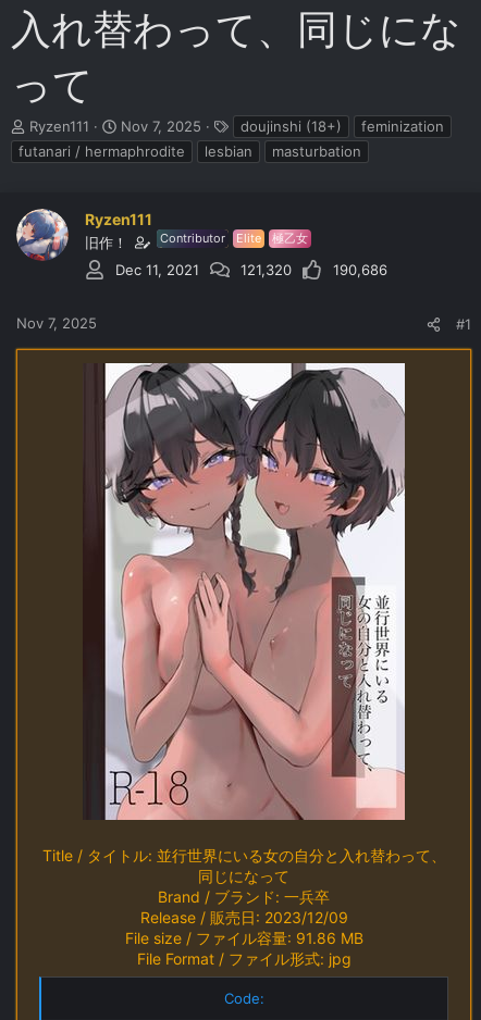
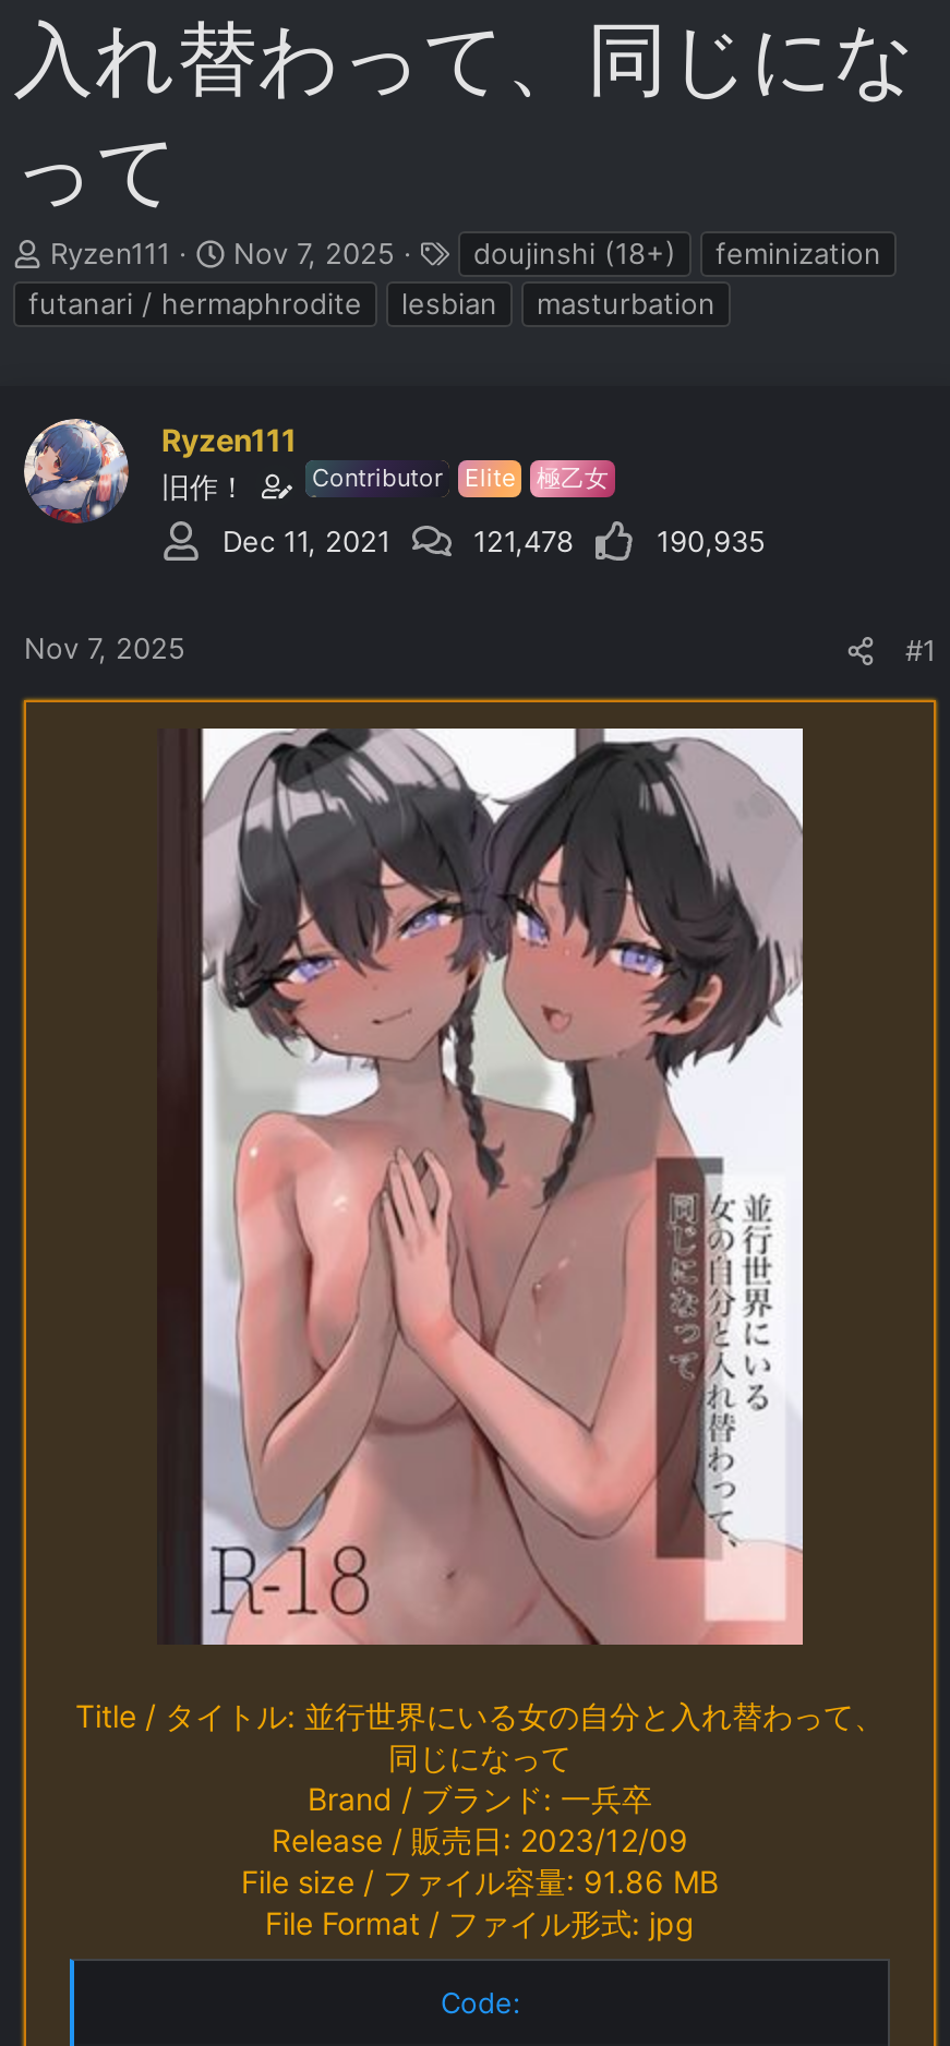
- 121,320
+ 121,478

- 190,686
+ 190,935
